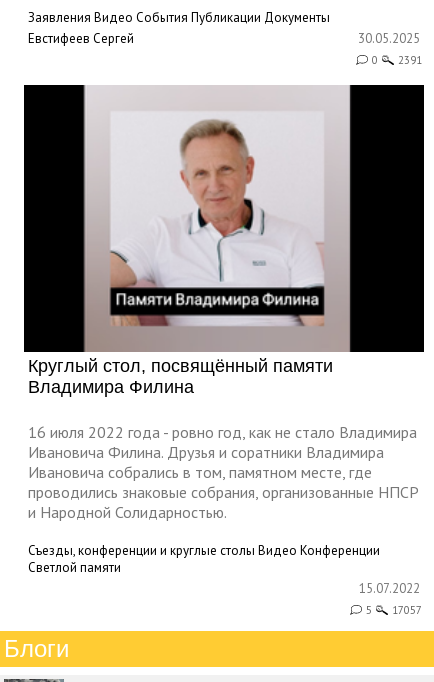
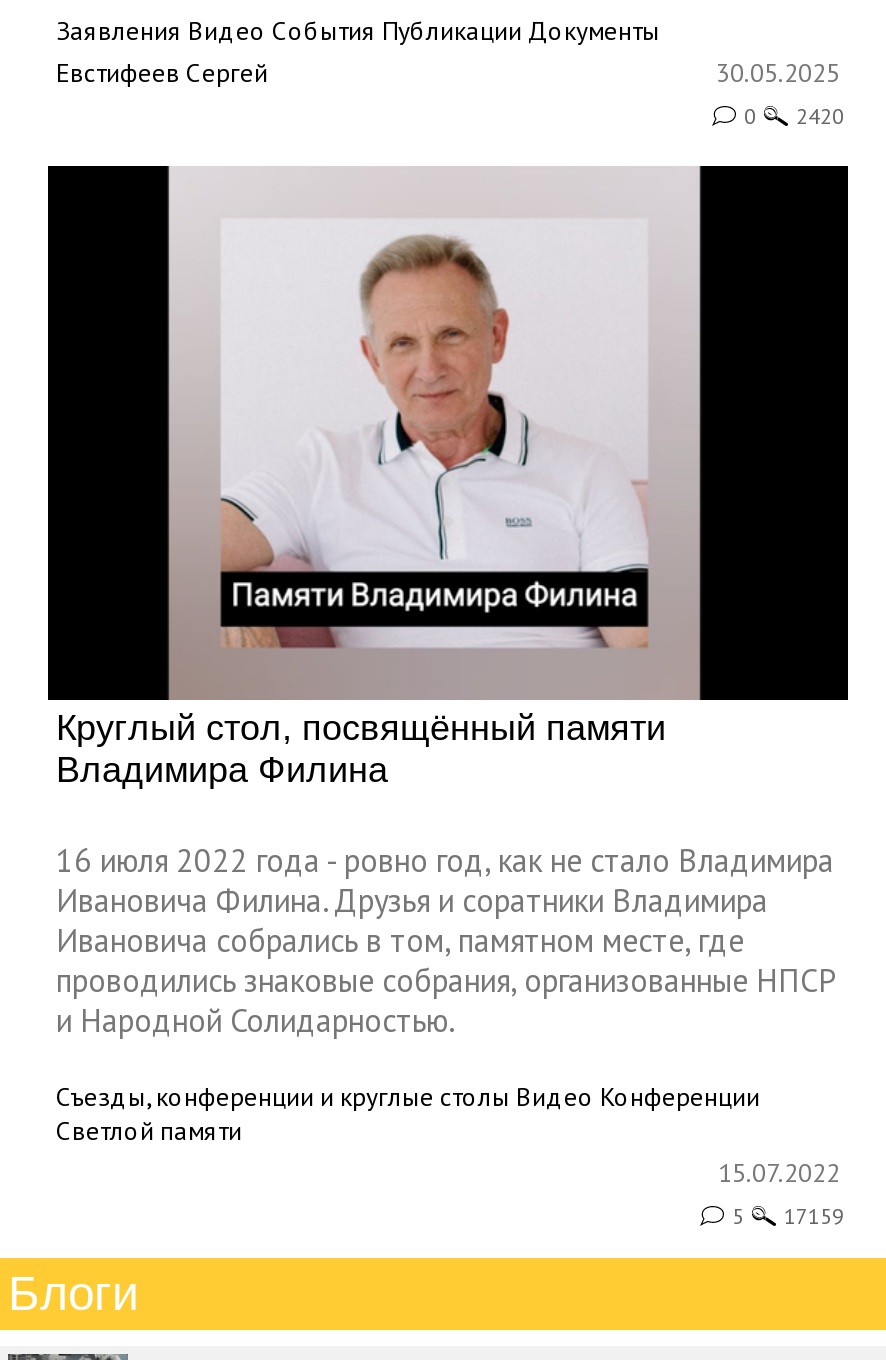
- 0 2391
+ 0 2420

- 5 17057
+ 5 17159
